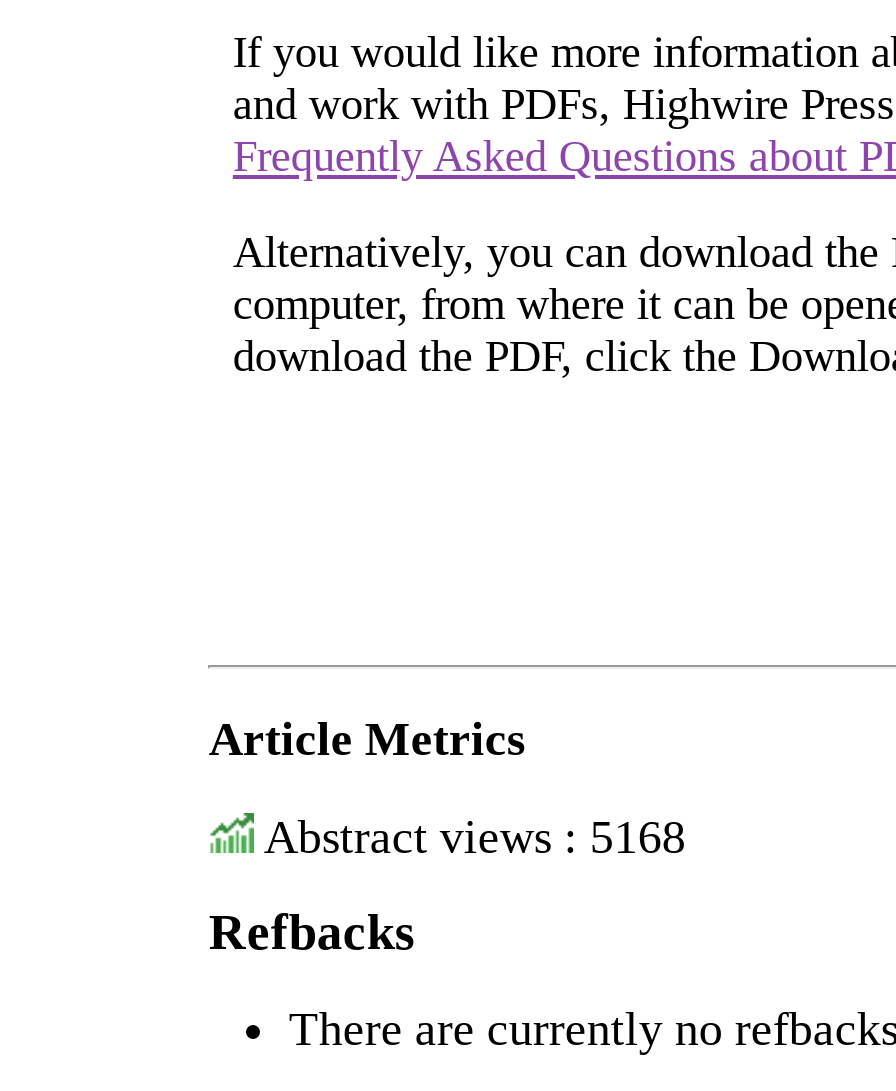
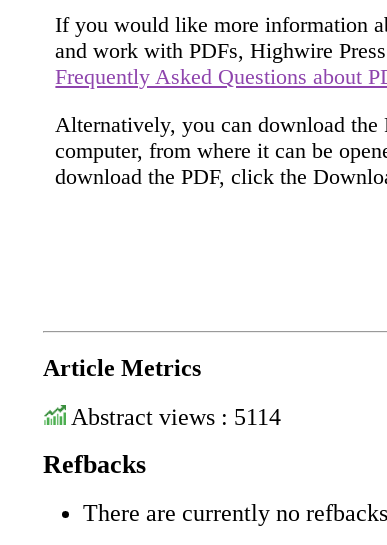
- Abstract views : 5168
+ Abstract views : 5114
